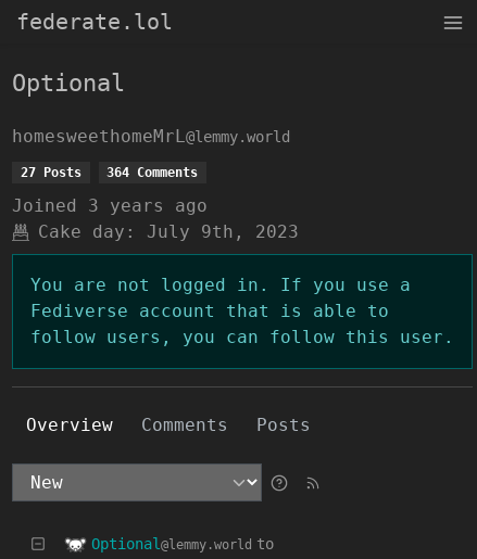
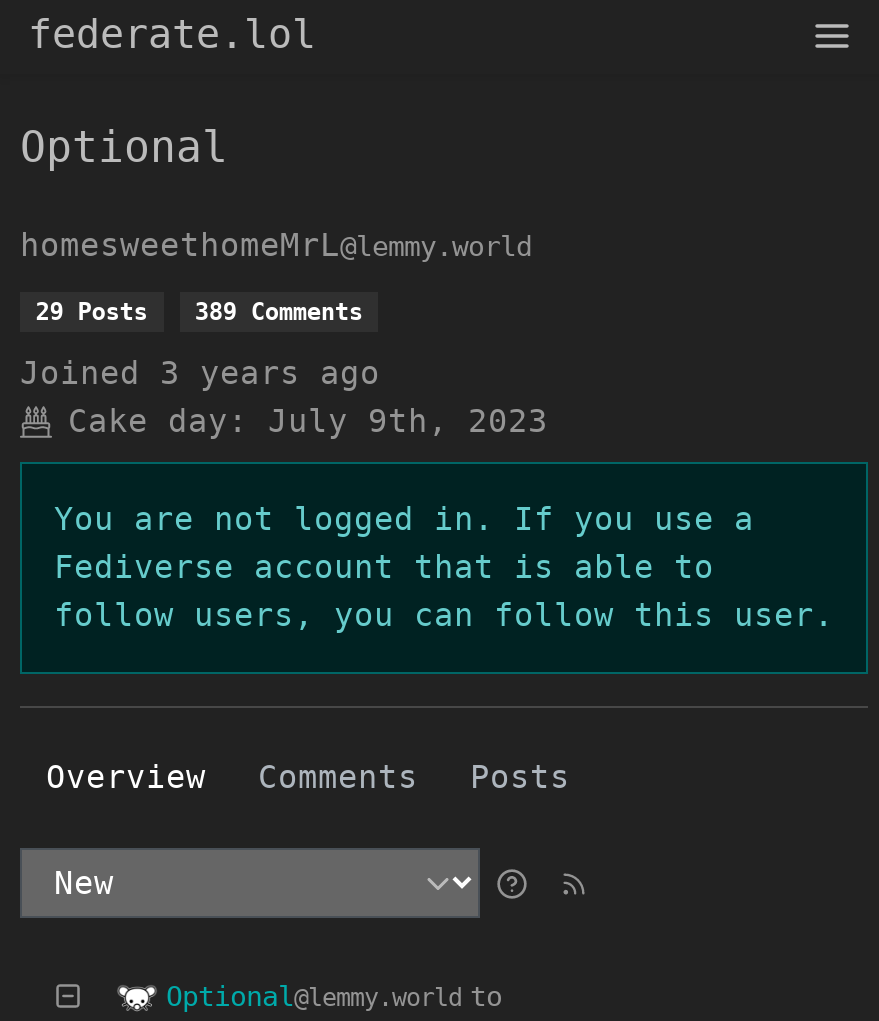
- 27 Posts
+ 29 Posts

- 364 Comments
+ 389 Comments
